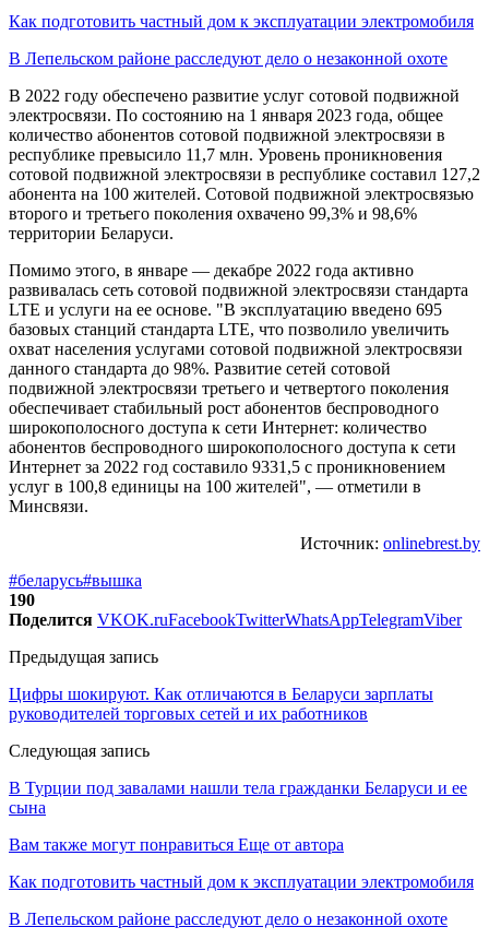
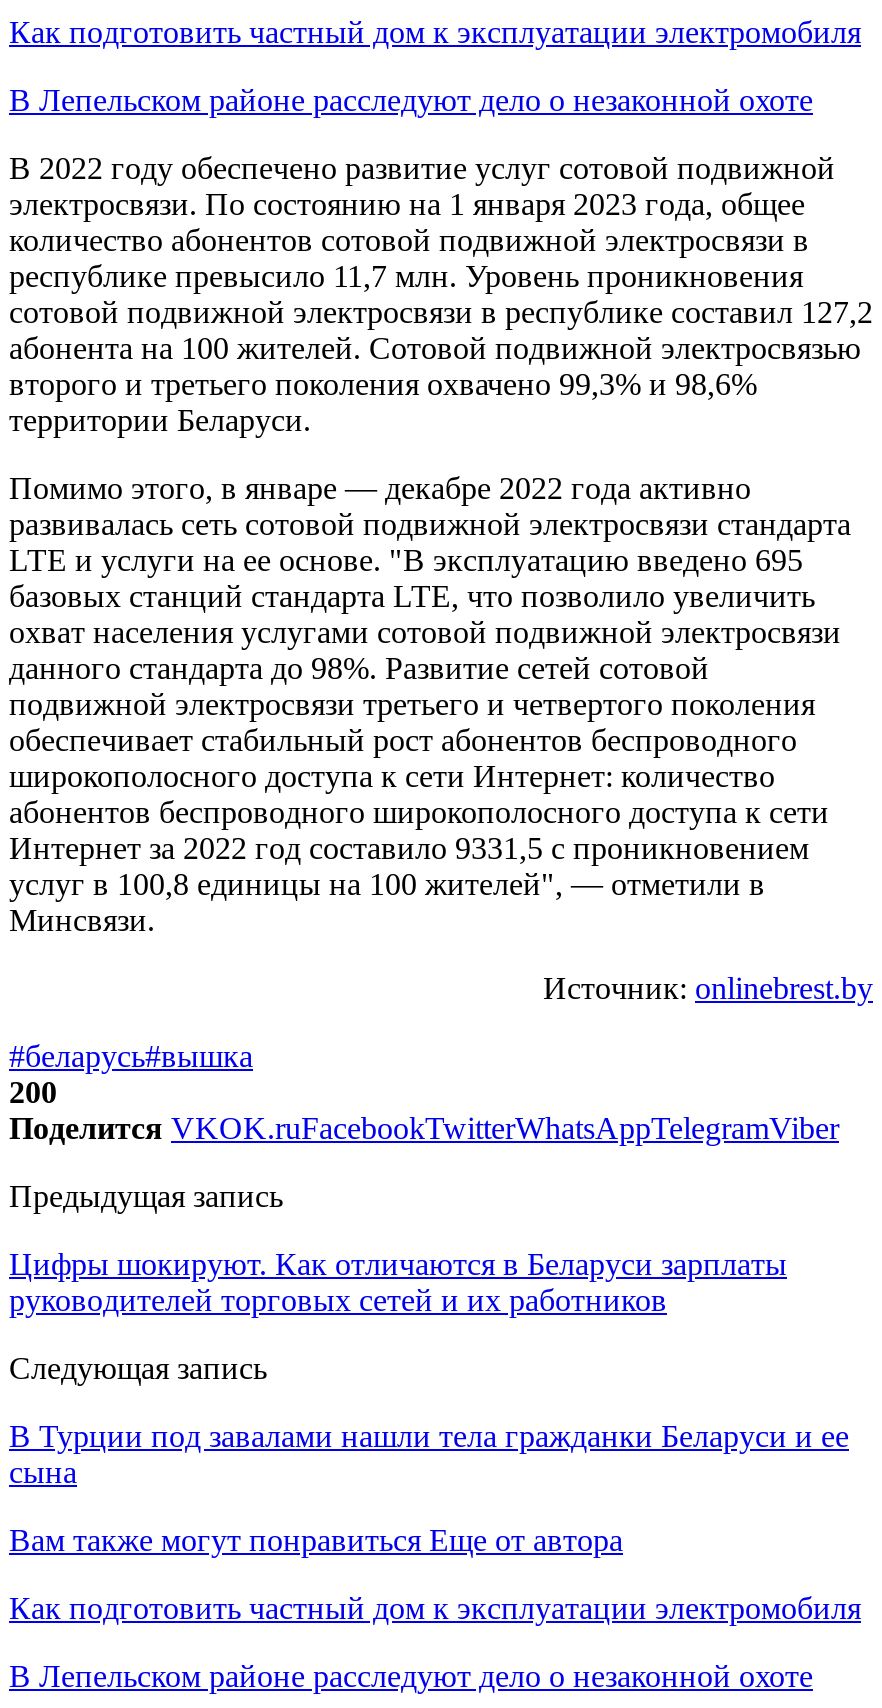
- 190
+ 200
